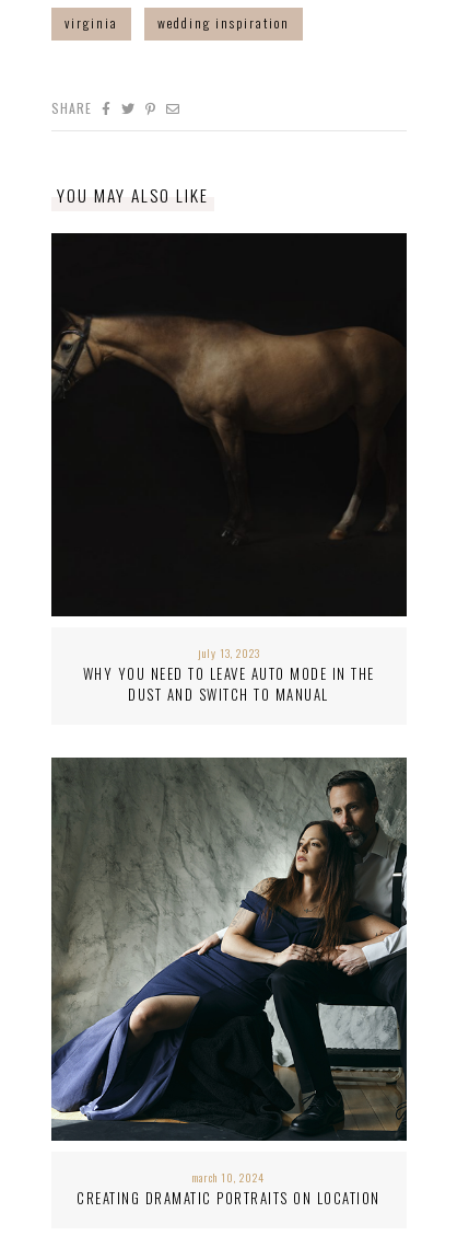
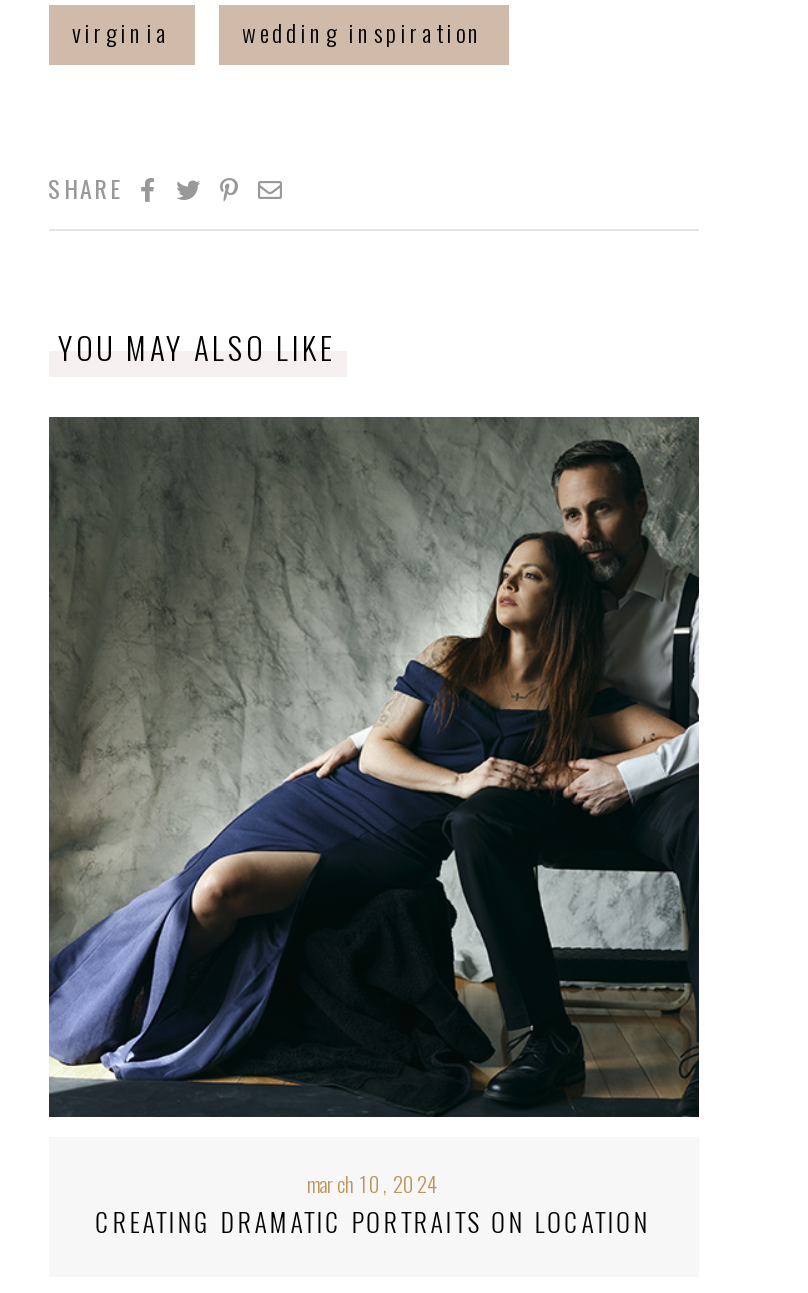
- [image]
- july 13, 2023
- WHY YOU NEED TO LEAVE AUTO MODE IN THE
- DUST AND SWITCH TO MANUAL
